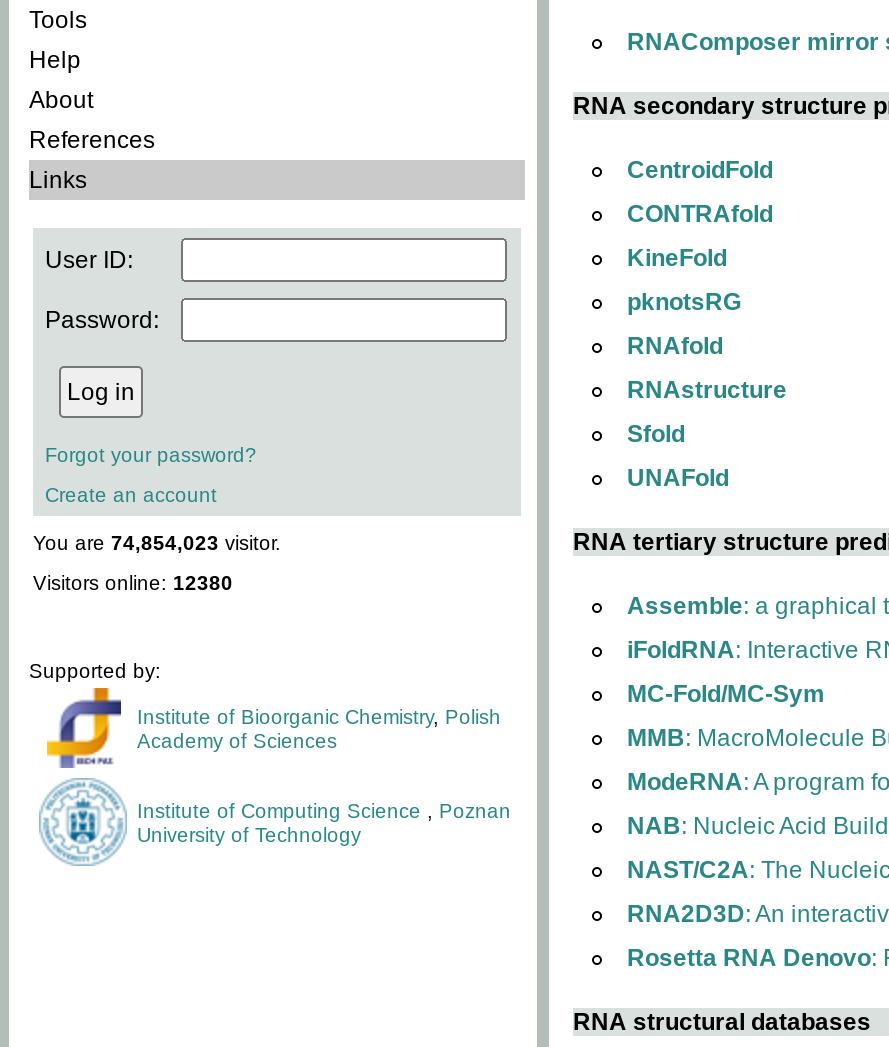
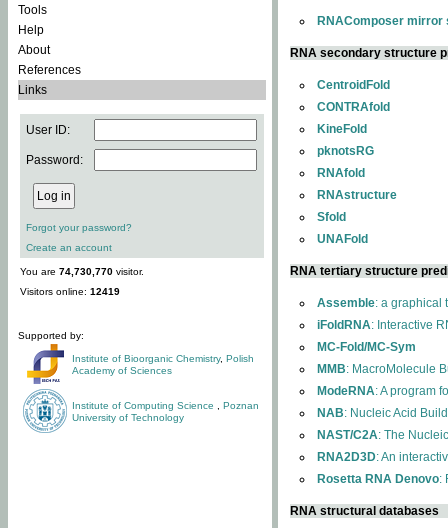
- You are 74,854,023 visitor.
+ You are 74,730,770 visitor.

- Visitors online: 12380
+ Visitors online: 12419
